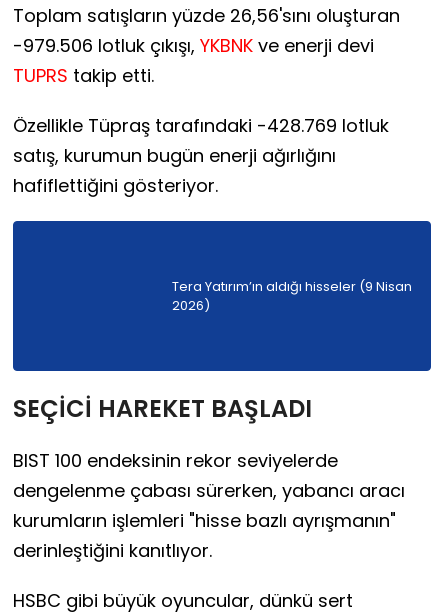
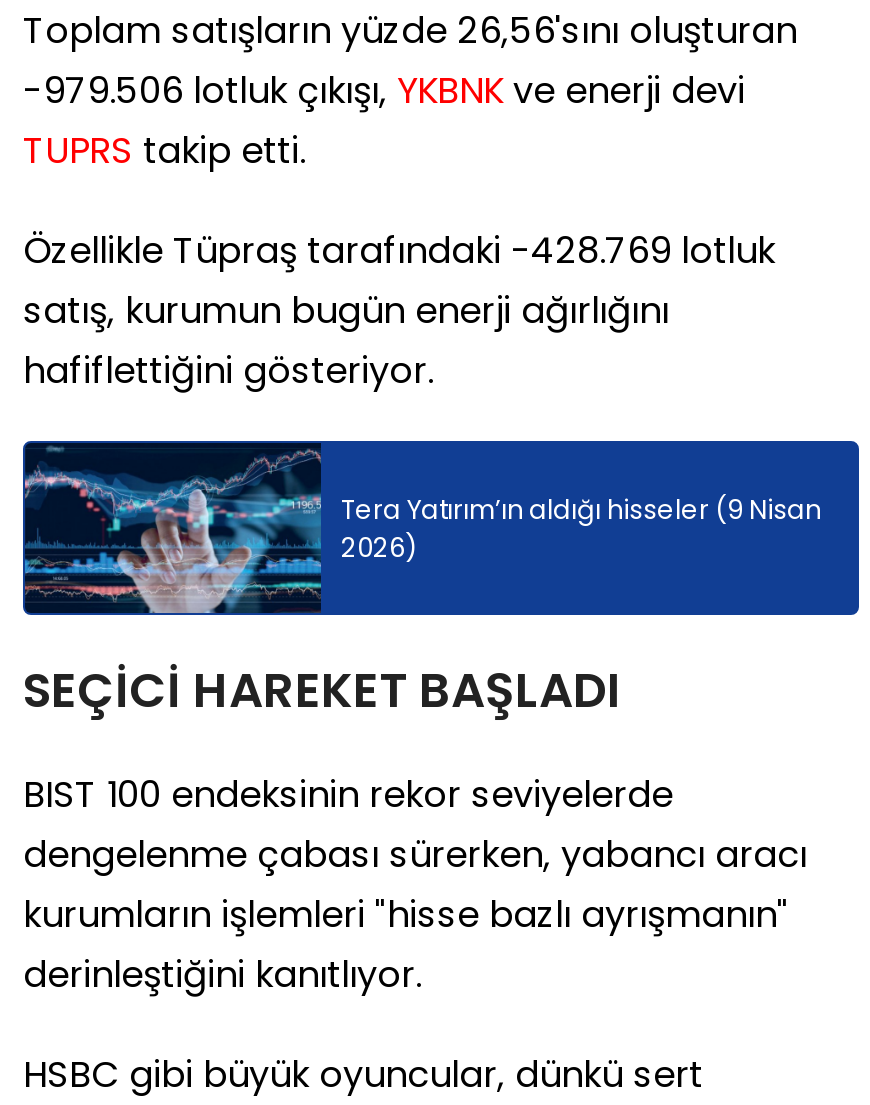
+ [image]
